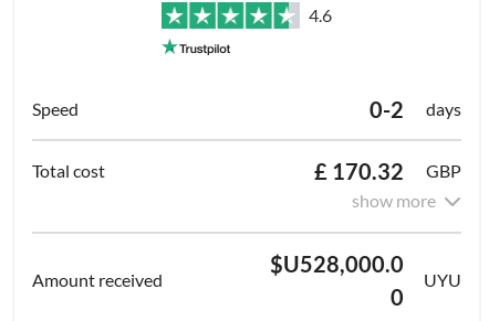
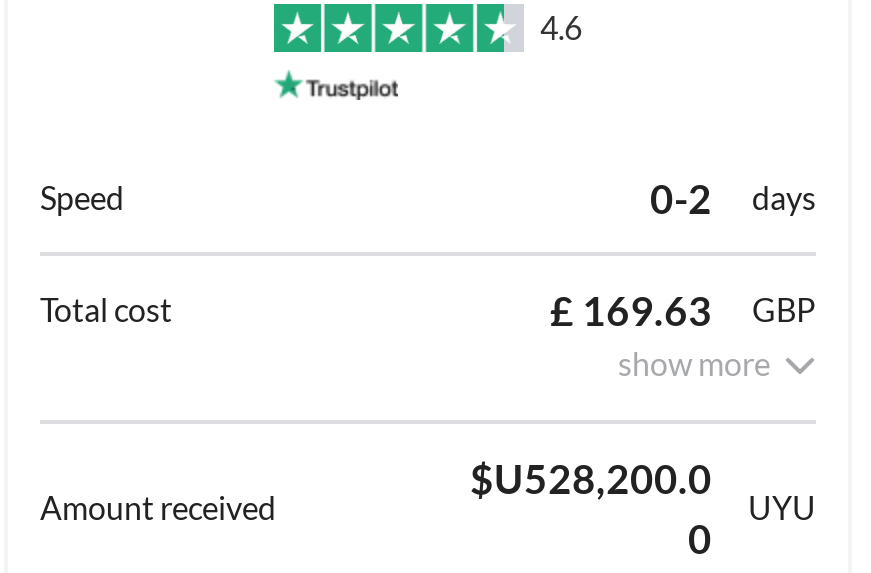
- £ 170.32 GBP
+ £ 169.63 GBP

- $U528,000.0
+ $U528,200.0
